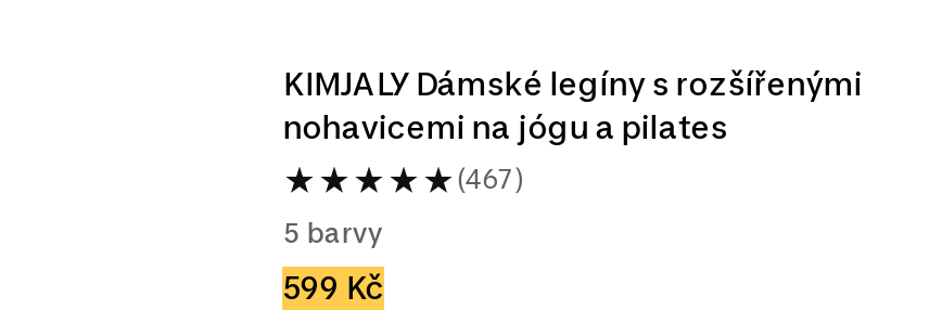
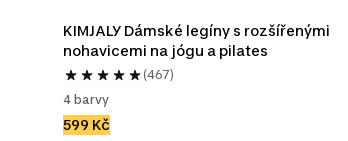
- 5 barvy
+ 4 barvy
